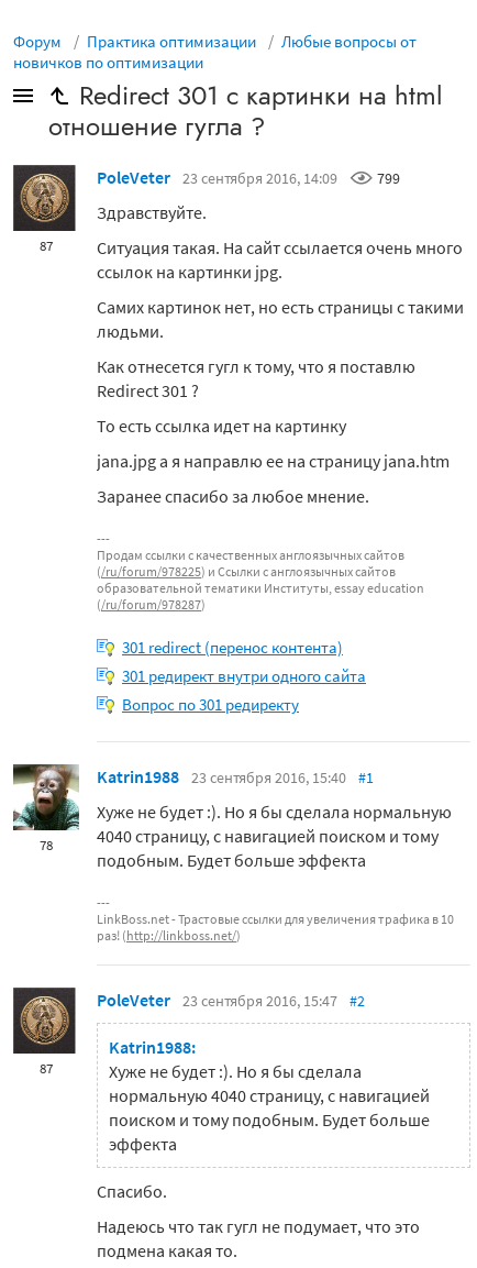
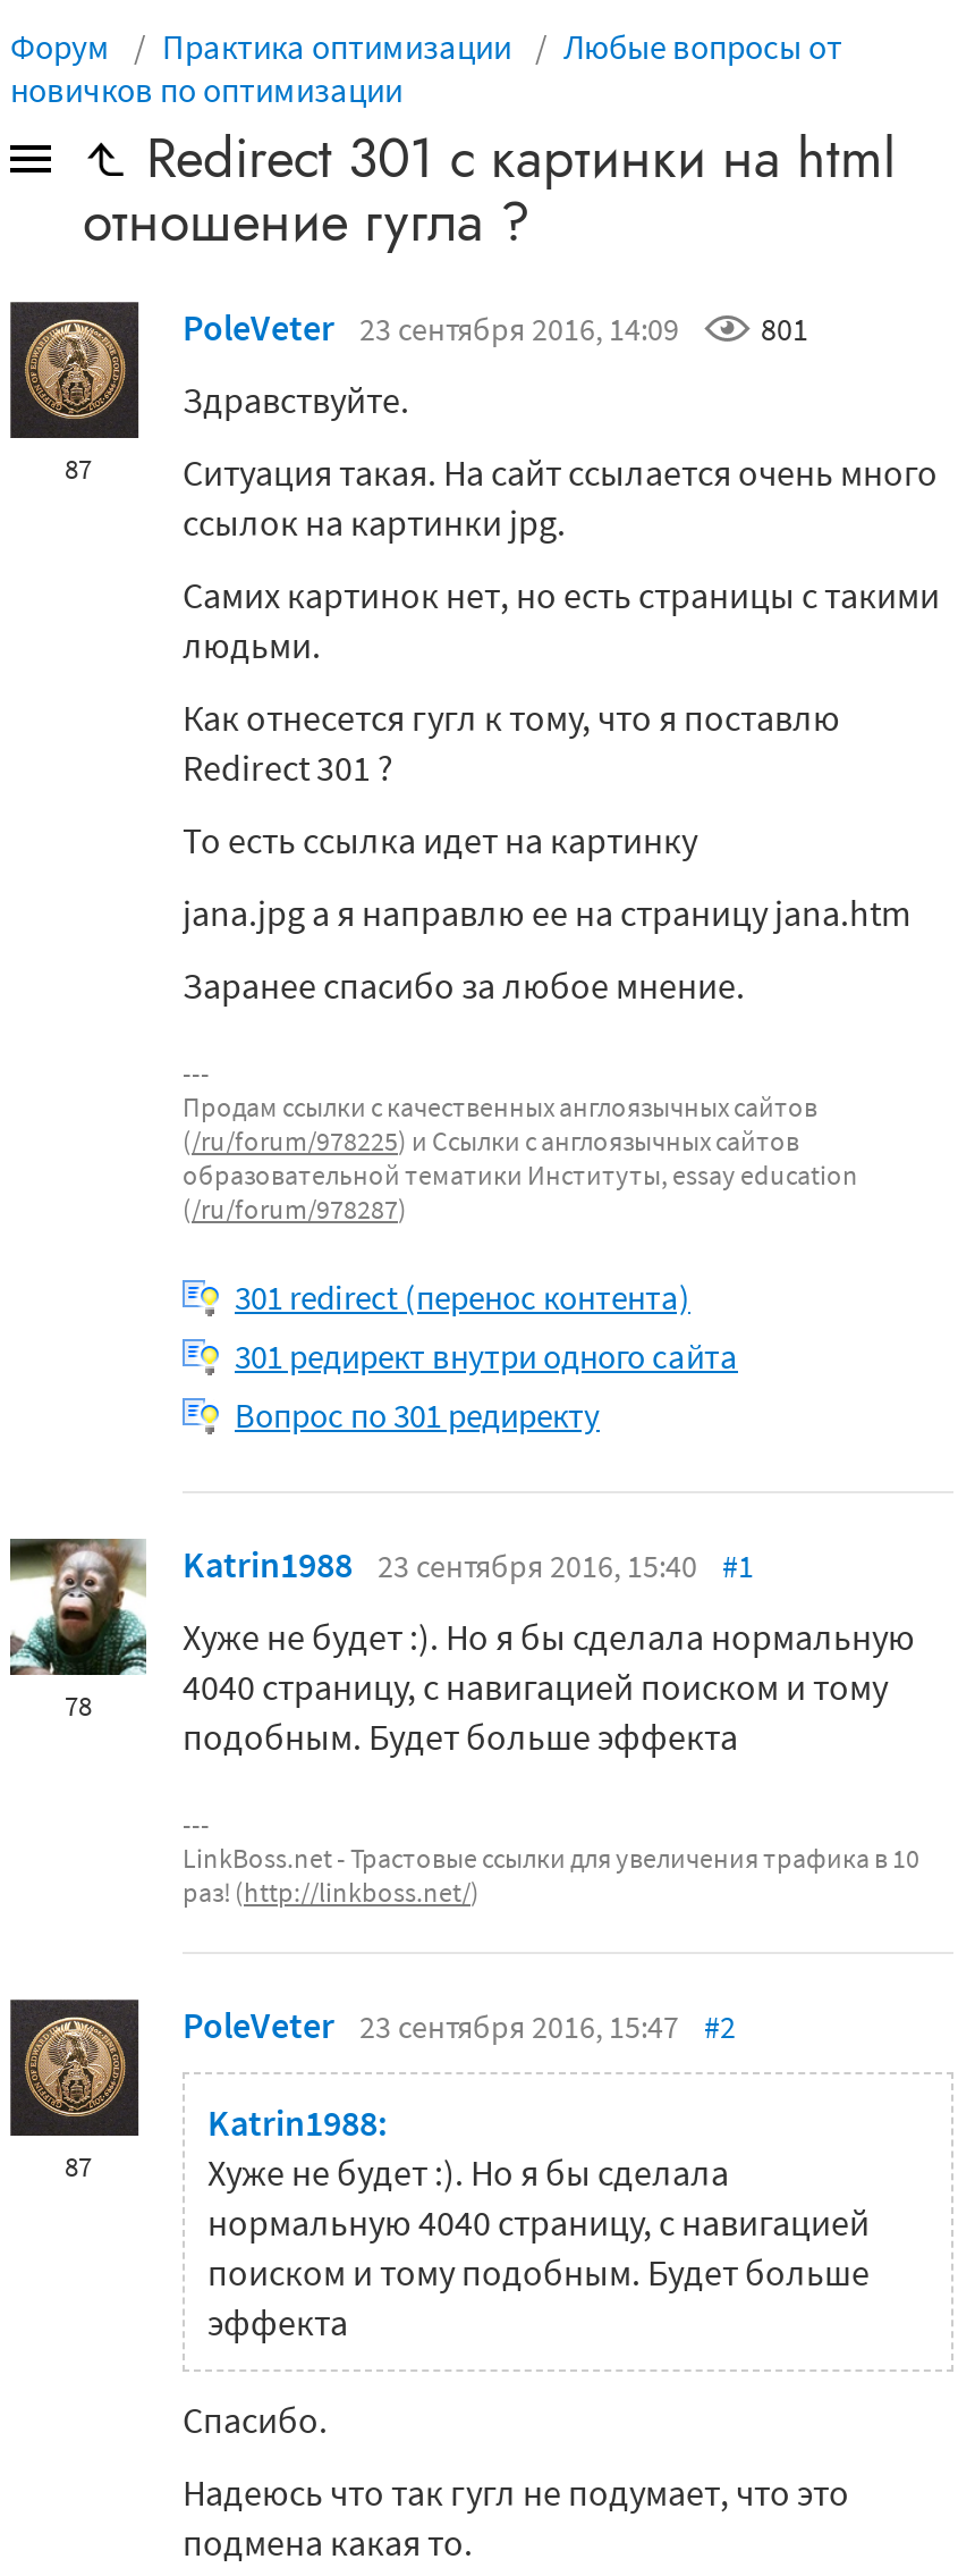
- PoleVeter 23 сентября 2016, 14:09 799
+ PoleVeter 23 сентября 2016, 14:09 801
